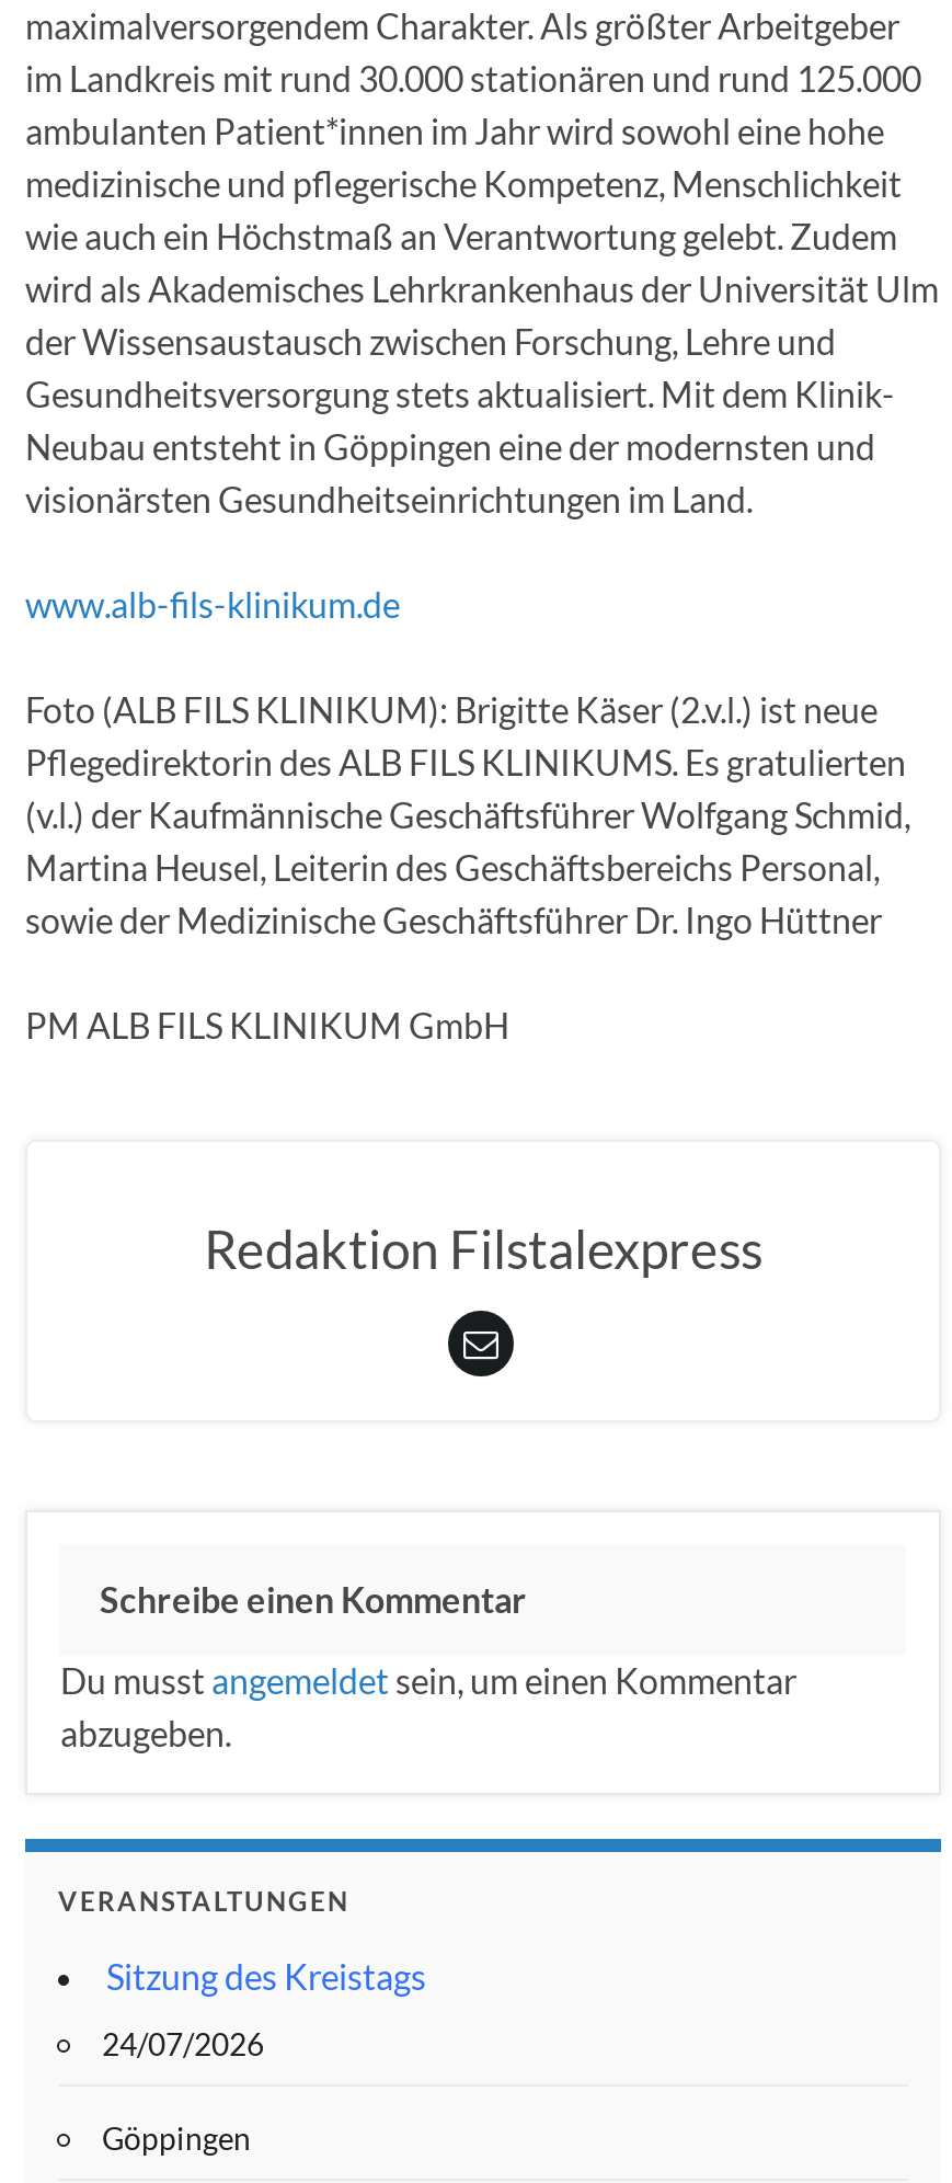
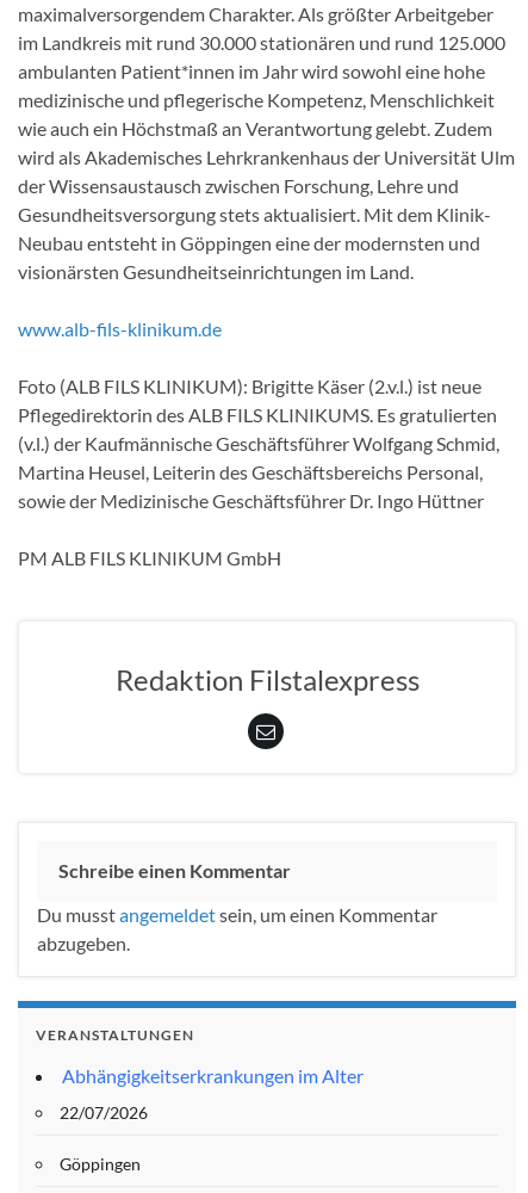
- Sitzung des Kreistags
+ Abhängigkeitserkrankungen im Alter

- 24/07/2026
+ 22/07/2026
